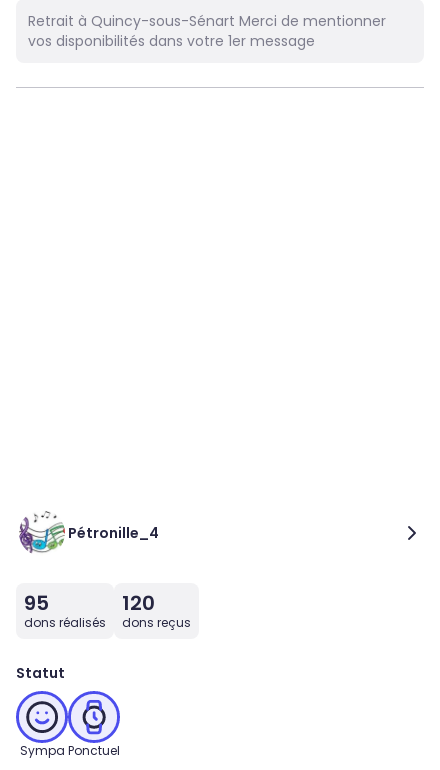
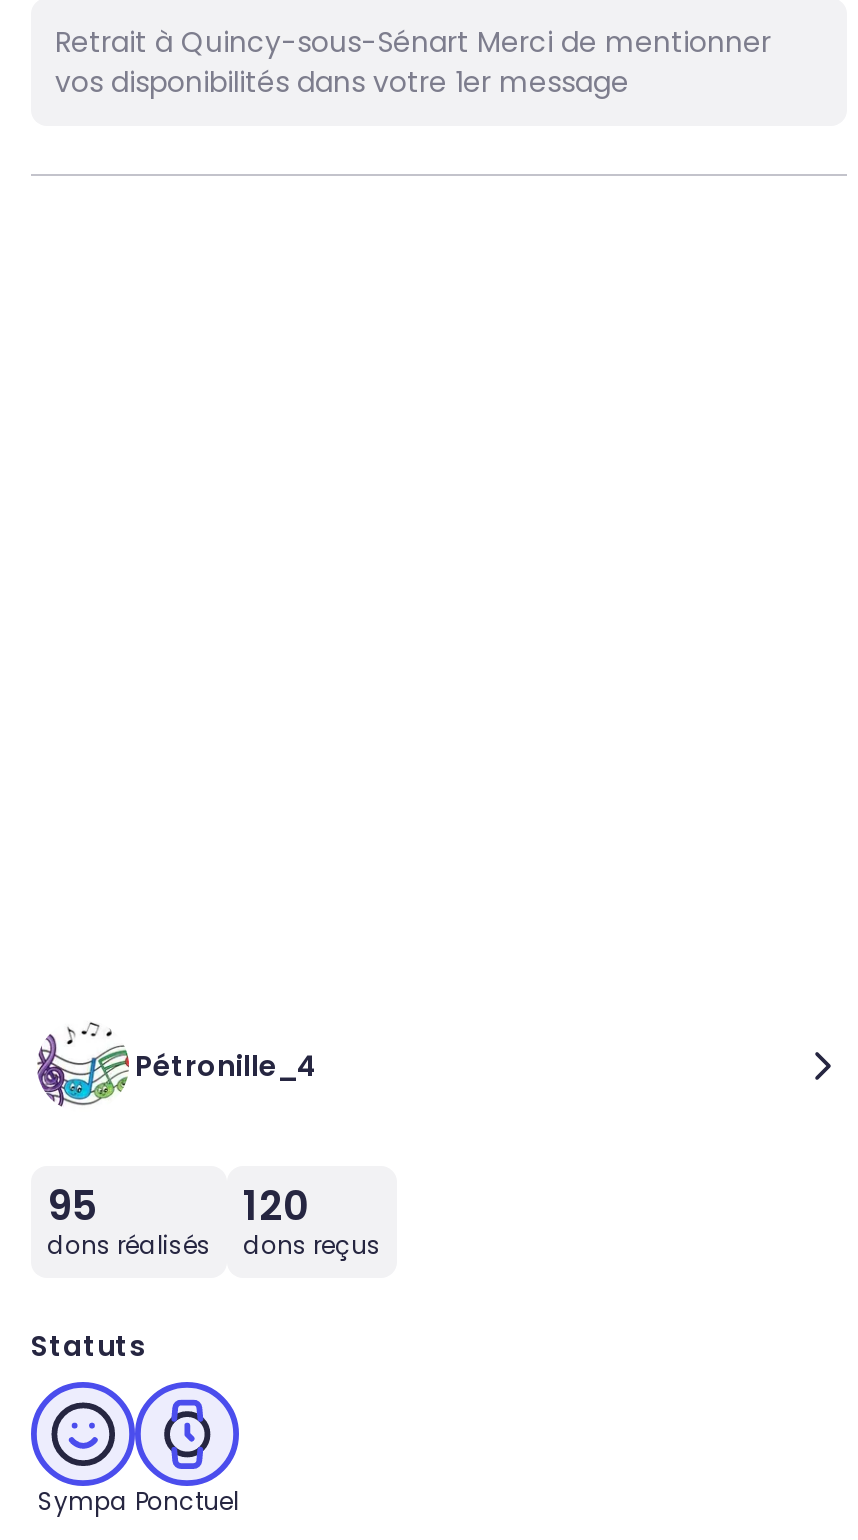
- Statut
+ Statuts
